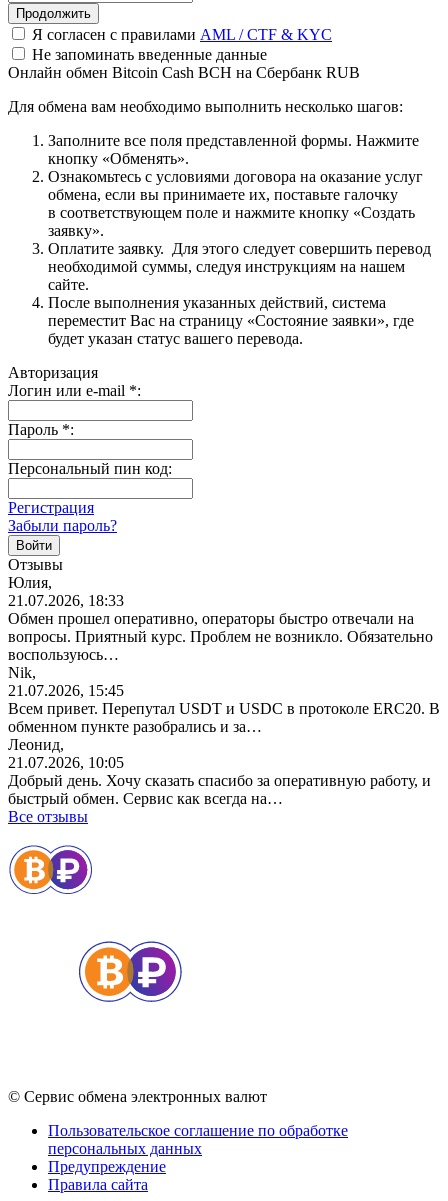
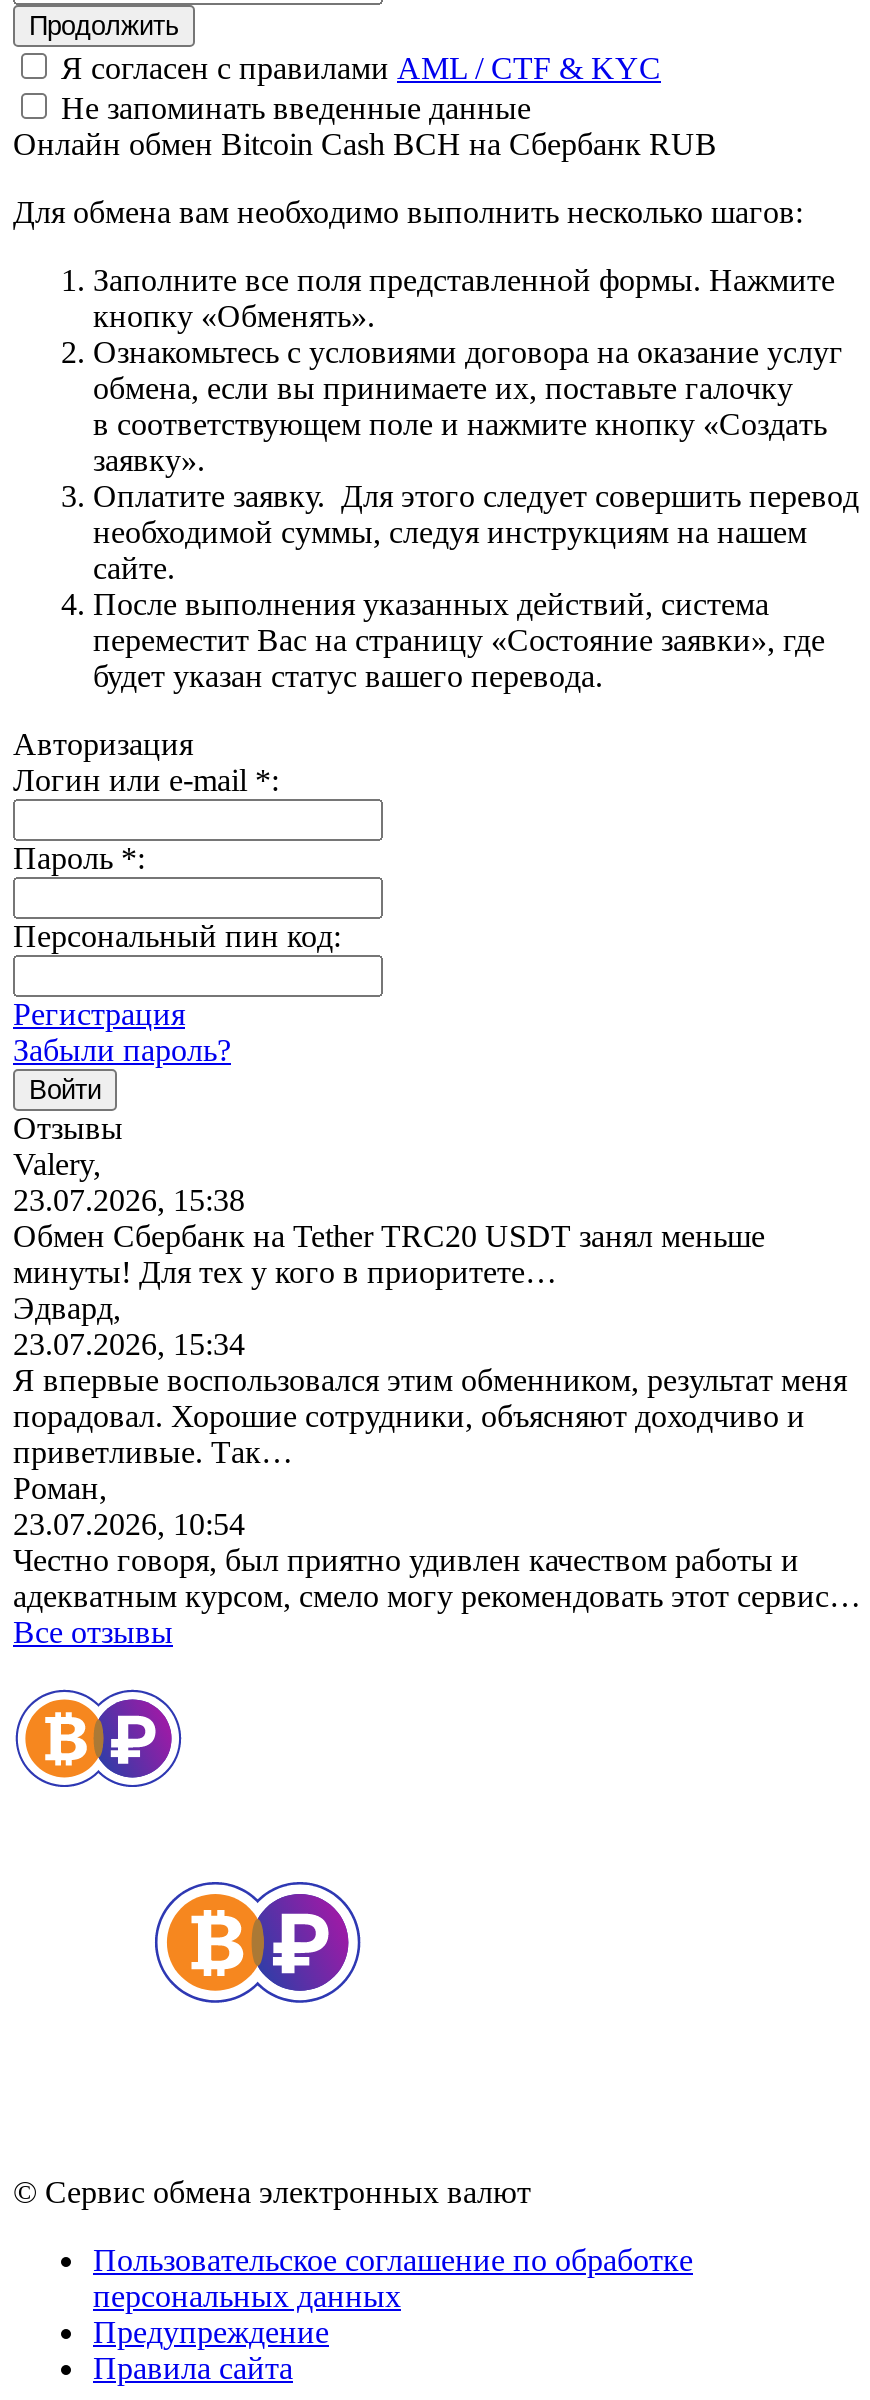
- Юлия,
- 21.07.2026, 18:33
- Обмен прошел оперативно, операторы быстро отвечали на
- вопросы. Приятный курс. Проблем не возникло. Обязательно
- воспользуюсь…
- Nik,
- 21.07.2026, 15:45
- Всем привет. Перепутал USDT и USDС в протоколе ERC20. В
- обменном пункте разобрались и за…
- Леонид,
- 21.07.2026, 10:05
- Добрый день. Хочу сказать спасибо за оперативную работу, и
- быстрый обмен. Сервис как всегда на…
+ Valery,
+ 23.07.2026, 15:38
+ Обмен Сбербанк на Tether TRC20 USDT занял меньше
+ минуты! Для тех у кого в приоритете…
+ Эдвард,
+ 23.07.2026, 15:34
+ Я впервые воспользовался этим обменником, результат меня
+ порадовал. Хорошие сотрудники, объясняют доходчиво и
+ приветливые. Так…
+ Роман,
+ 23.07.2026, 10:54
+ Честно говоря, был приятно удивлен качеством работы и
+ адекватным курсом, смело могу рекомендовать этот сервис…
